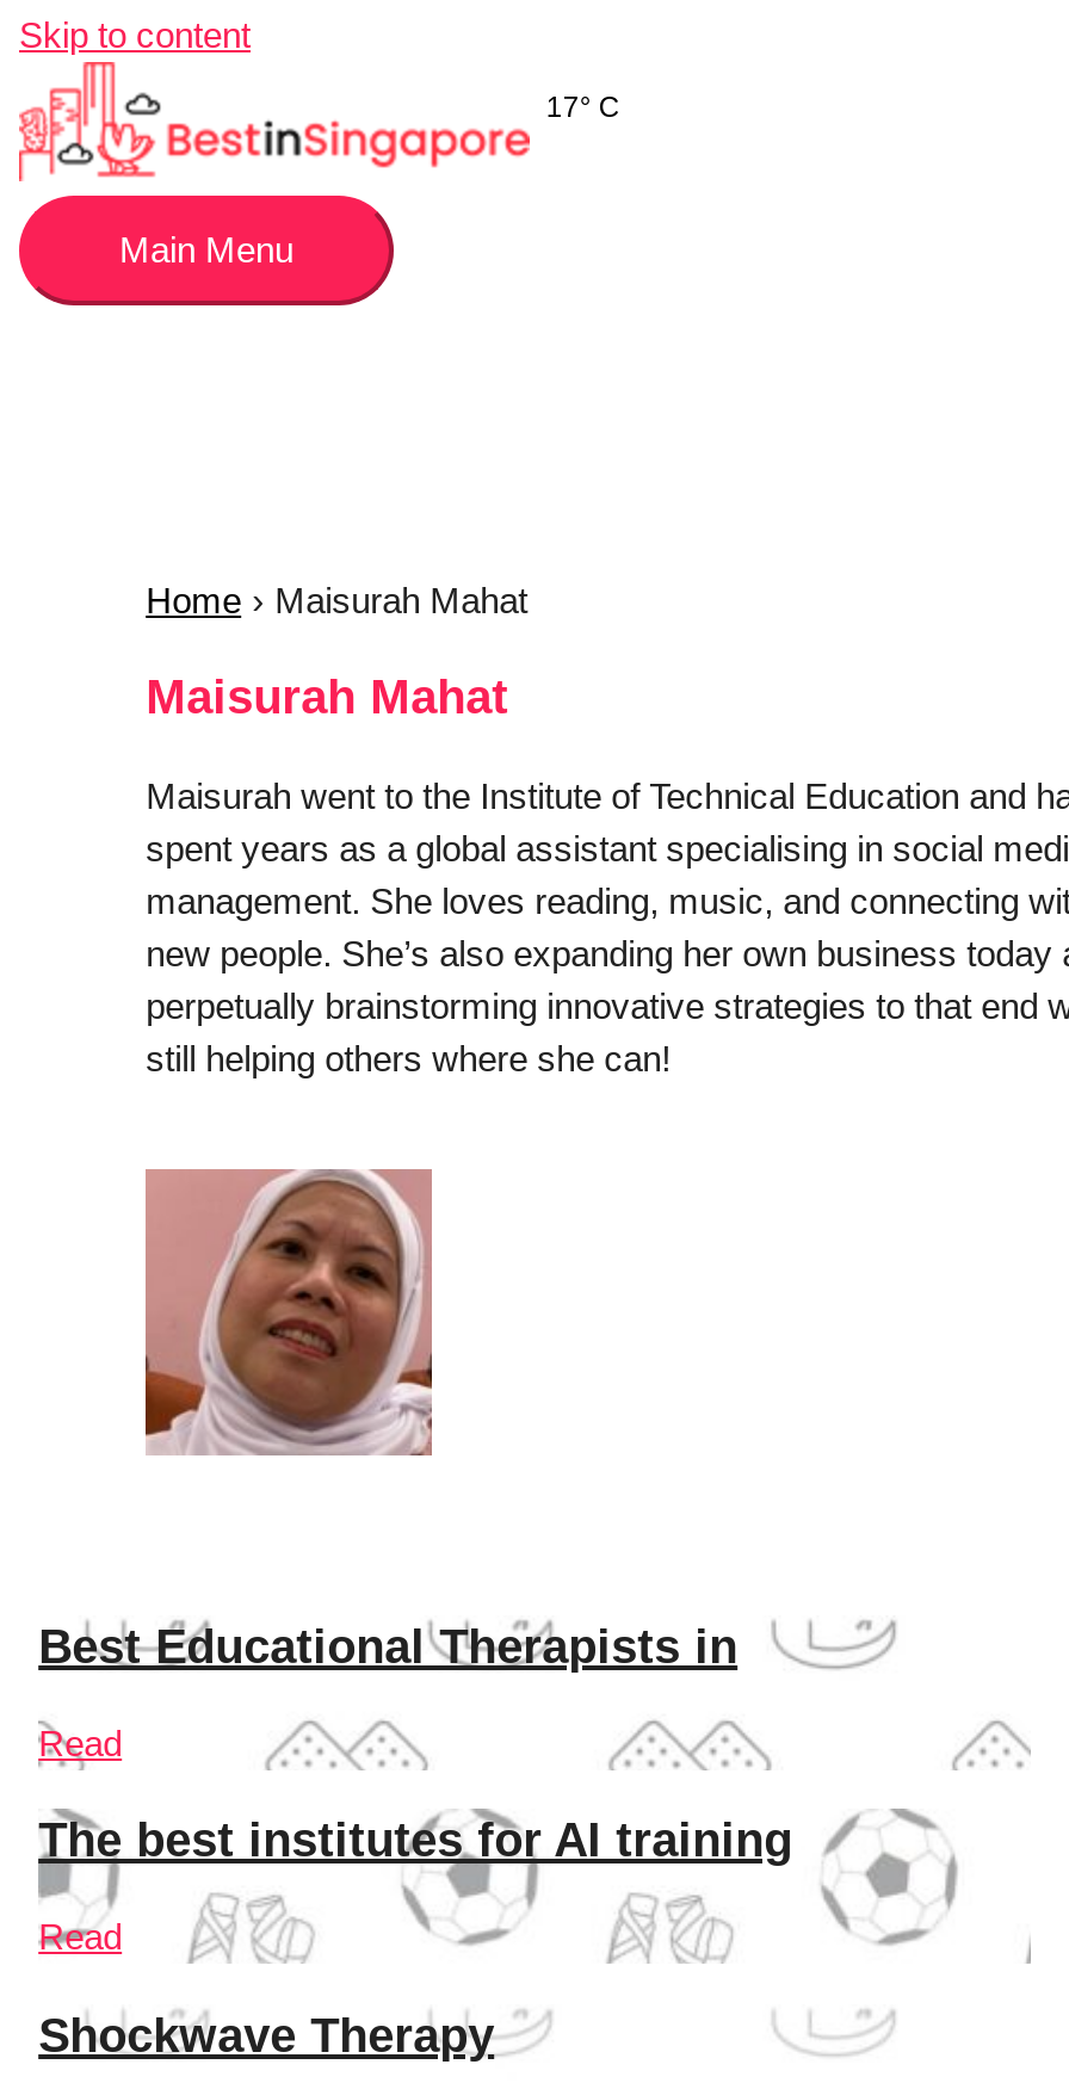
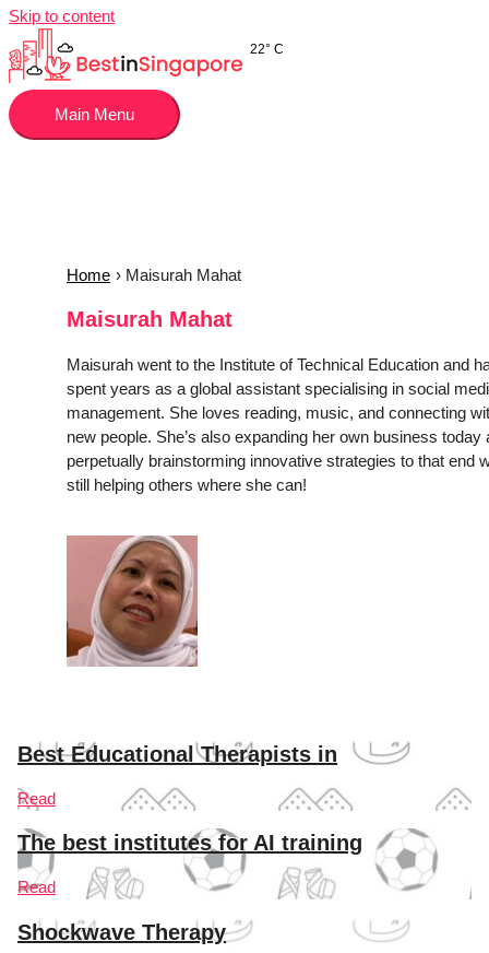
- 17° C
+ 22° C
